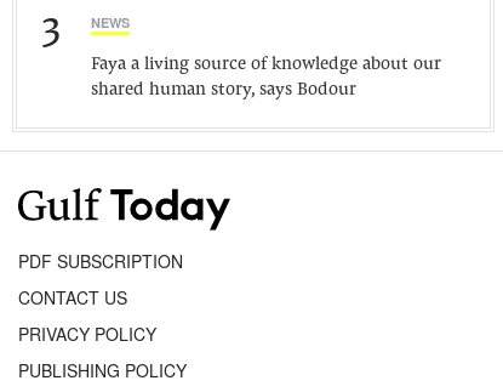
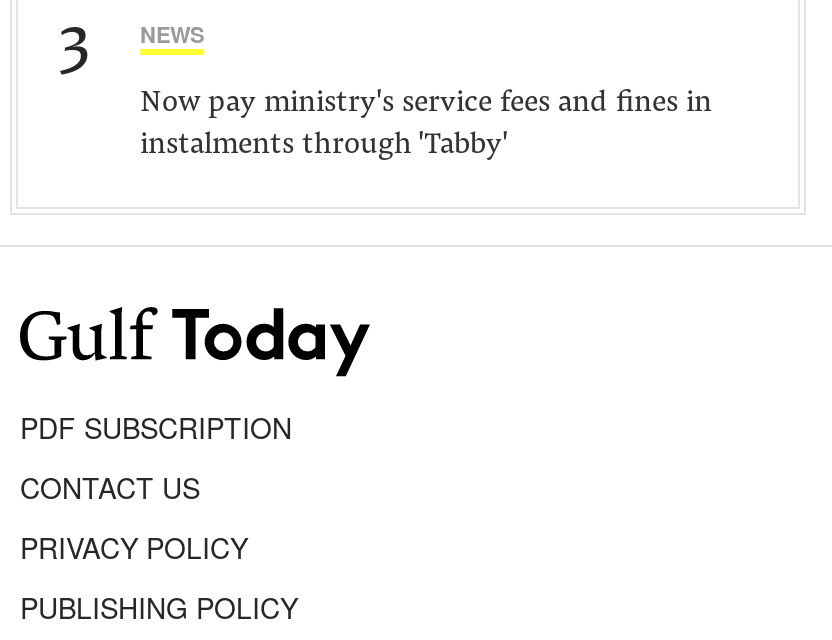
- Faya a living source of knowledge about our
- shared human story, says Bodour
+ Now pay ministry's service fees and fines in
+ instalments through 'Tabby'
